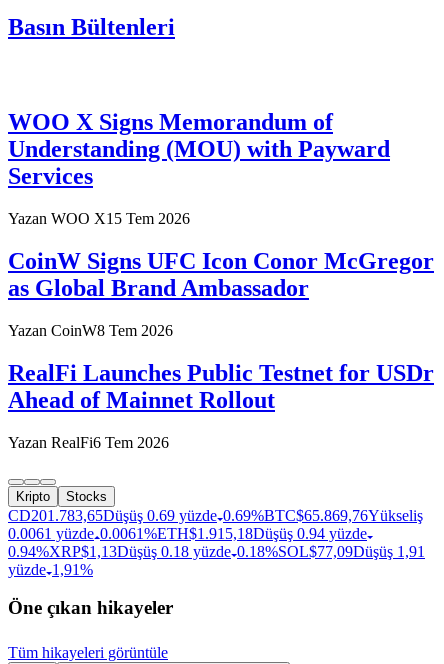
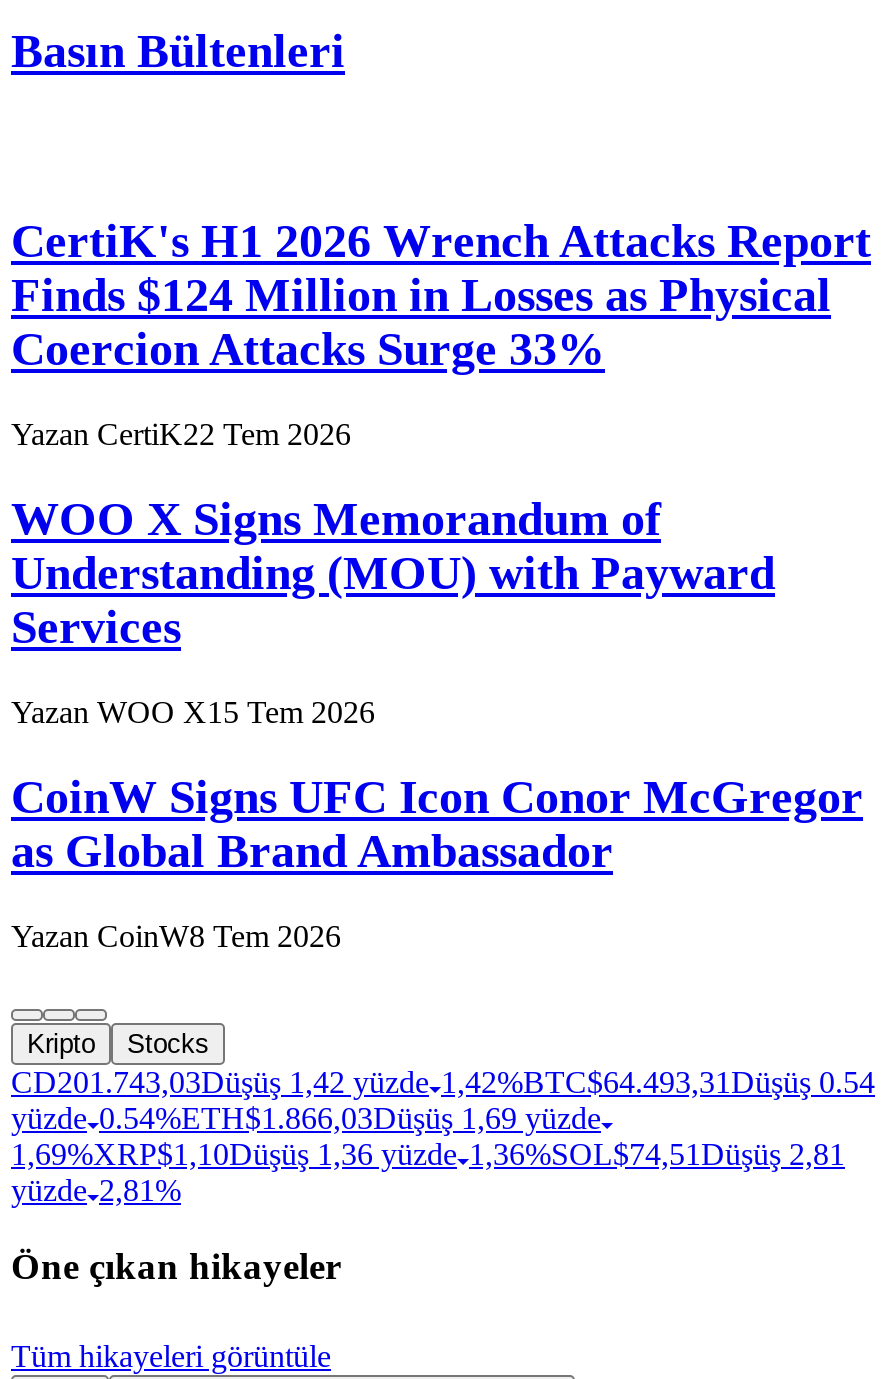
+ CertiK's H1 2026 Wrench Attacks Report
+ Finds $124 Million in Losses as Physical
+ Coercion Attacks Surge 33%
+ Yazan CertiK22 Tem 2026

moved down: WOO X Signs Memorandum of | Understanding (MOU) with Payward | Services | Yazan WOO X 15 Tem 2026 | CoinW Signs UFC Icon Conor McGregor | as Global Brand Ambassador | Yazan CoinW8 Tem 2026

- RealFi Launches Public Testnet for USDr
- Ahead of Mainnet Rollout
- Yazan RealFi6 Tem 2026

- CD201.783,65Düşüş 0.69 yüzde 0.69%BTC$65.869,76 Yükseliş
- 0.0061 yüzde 0.0061%ETH$1.915,18Düşüş 0.94 yüzde
- 0.94%XRP$1,13Düşüş 0.18 yüzde 0.18%SOL $77,09 Düşüş 1,91
- yüzde 1,91%
+ CD201.743,03Düşüş 1,42 yüzde 1,42%BTC$64.493,31 Düşüş 0.54
+ yüzde 0.54%ETH$1.866,03Düşüş 1,69 yüzde
+ 1,69%XRP$1,10Düşüş 1,36 yüzde 1,36%SOL $74,51 Düşüş 2,81
+ yüzde 2,81%
